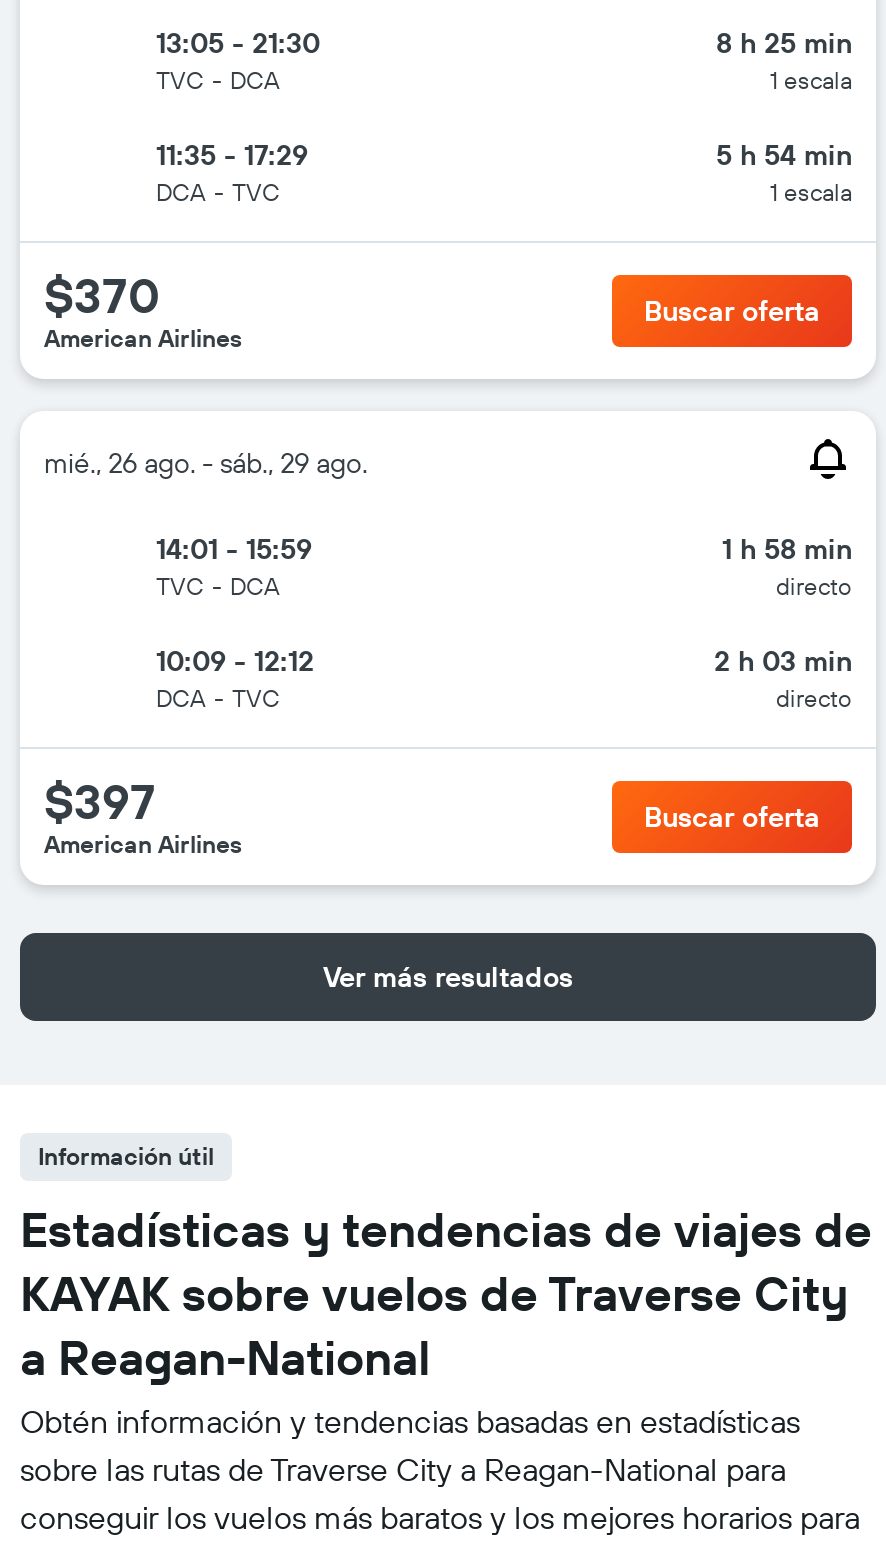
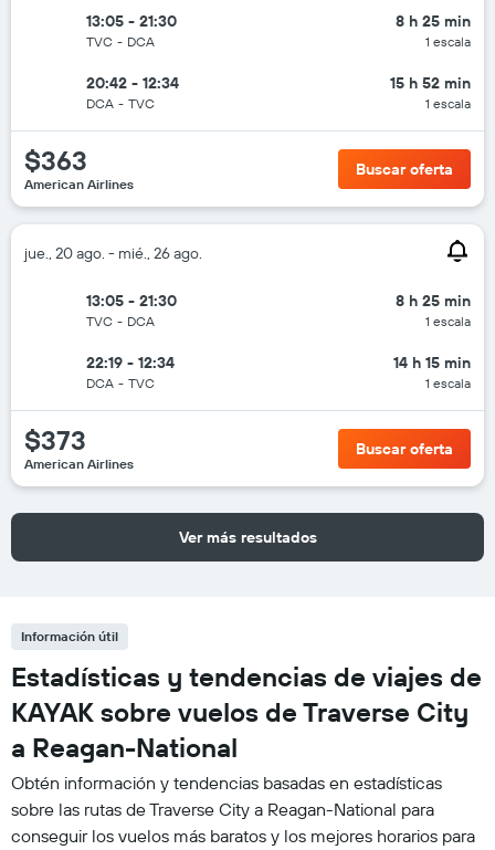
- 11:35 - 17:29
+ 20:42 - 12:34

- 5 h 54 min
+ 15 h 52 min

- $370
+ $363

- mié., 26 ago. - sáb., 29 ago.
+ jue., 20 ago. - mié., 26 ago.

- 14:01 - 15:59
+ 13:05 - 21:30

- 1 h 58 min
- directo
+ 8 h 25 min
+ 1 escala

- 10:09 - 12:12
+ 22:19 - 12:34

- 2 h 03 min
- directo
+ 14 h 15 min
+ 1 escala

- $397
+ $373
